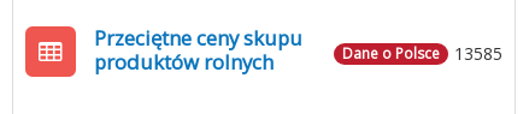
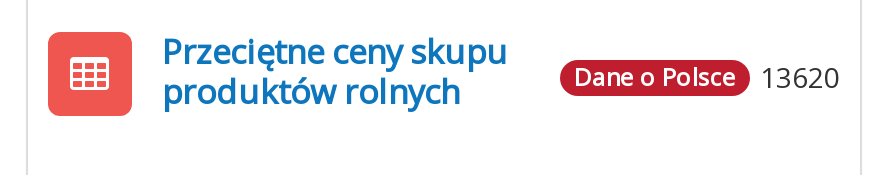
- Dane o Polsce 13585
+ Dane o Polsce 13620
